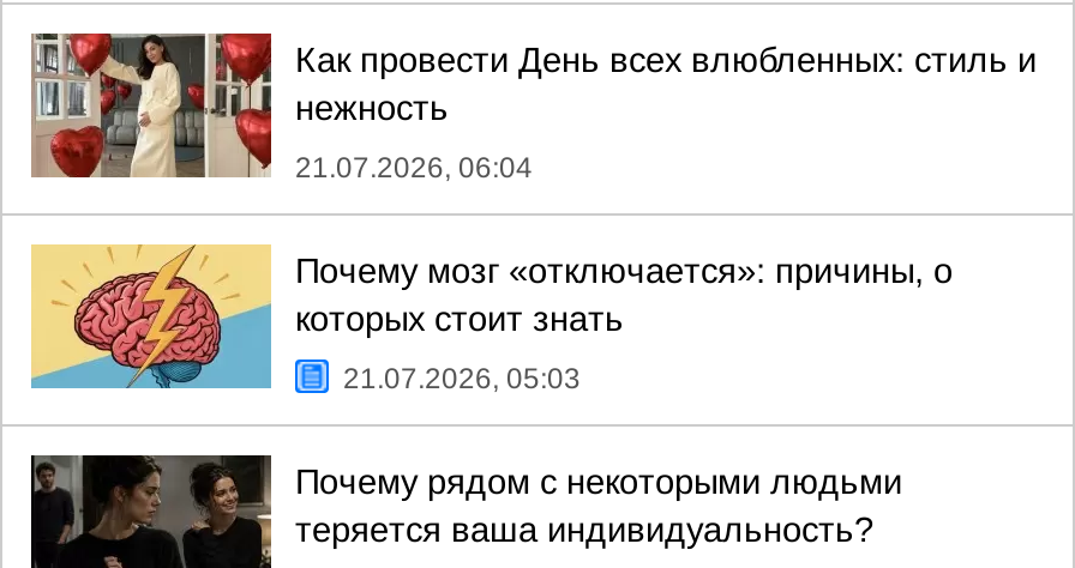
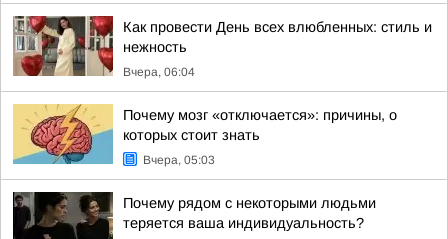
- 21.07.2026, 06:04
+ Вчера, 06:04

- 21.07.2026, 05:03
+ Вчера, 05:03
